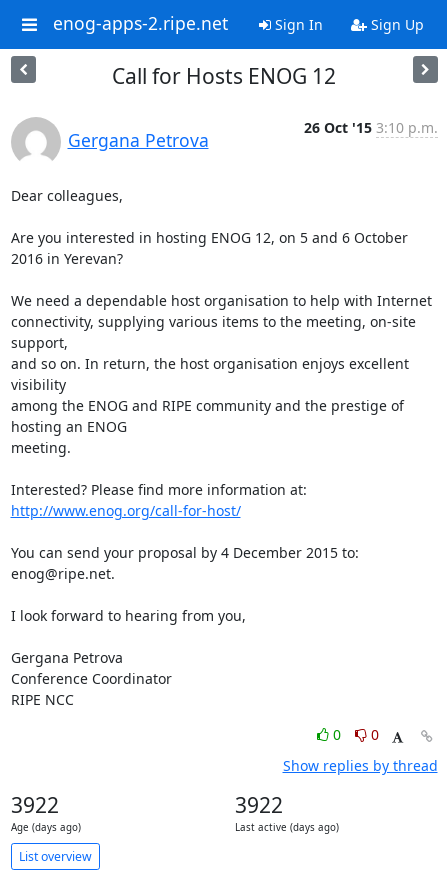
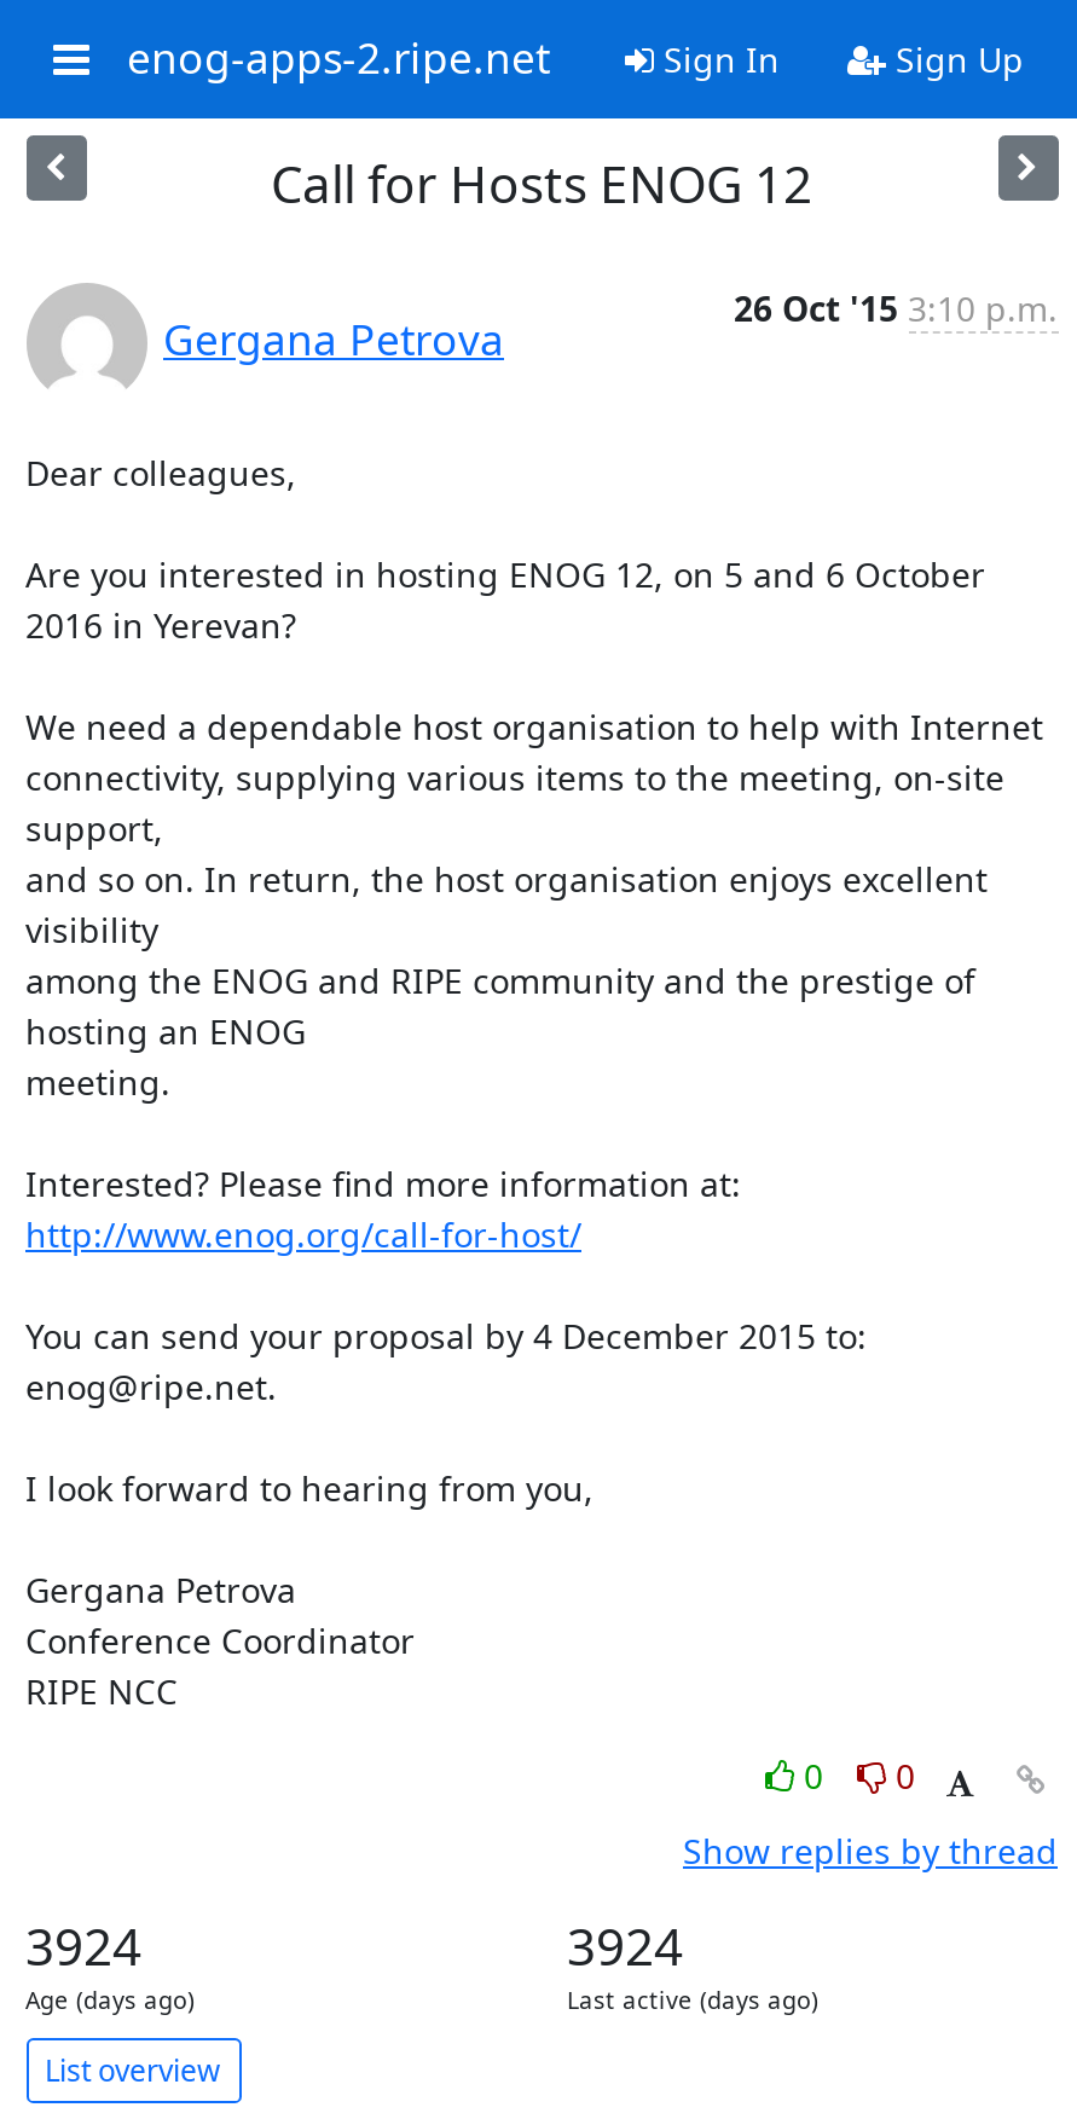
- 3922
+ 3924

- 3922
+ 3924
